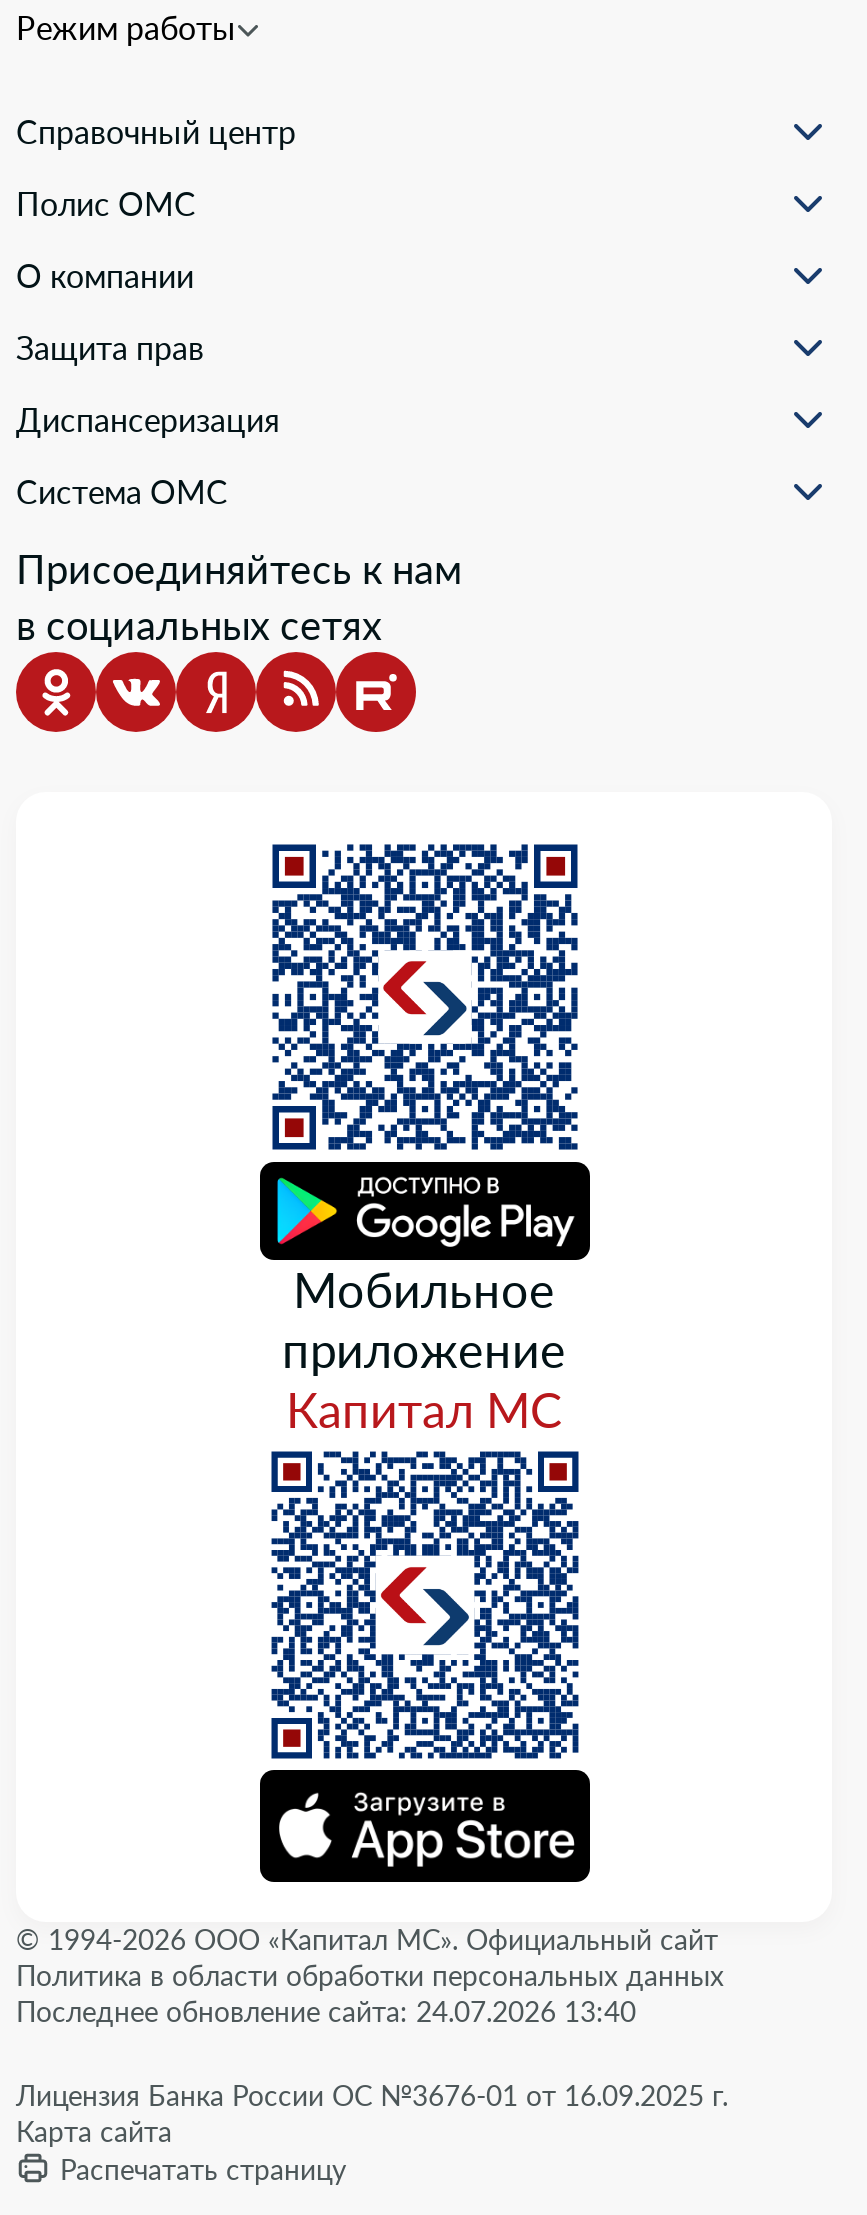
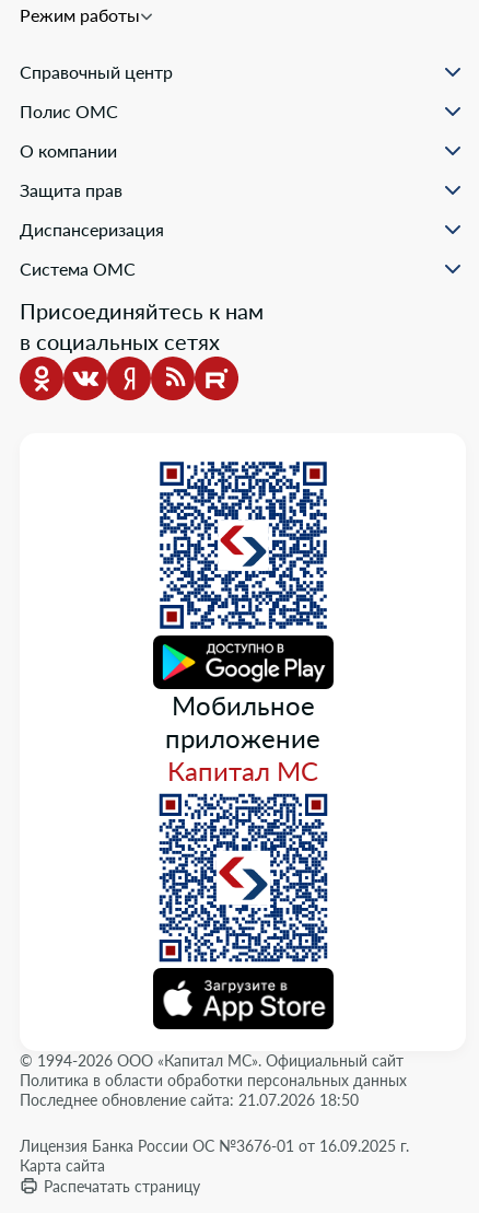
- Последнее обновление сайта: 24.07.2026 13:40
+ Последнее обновление сайта: 21.07.2026 18:50
